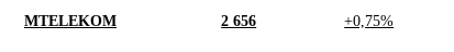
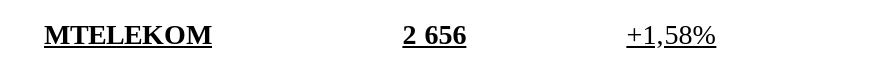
- +0,75%
+ +1,58%
